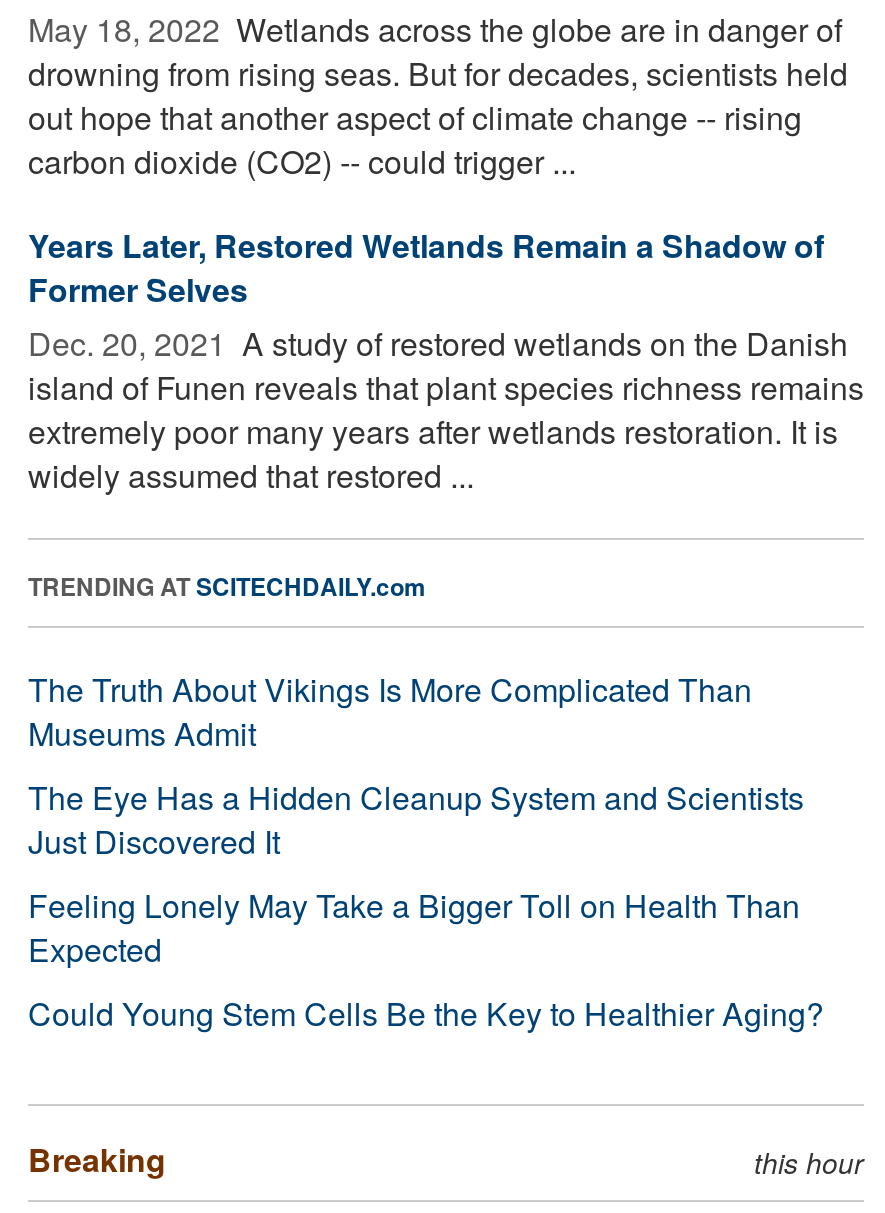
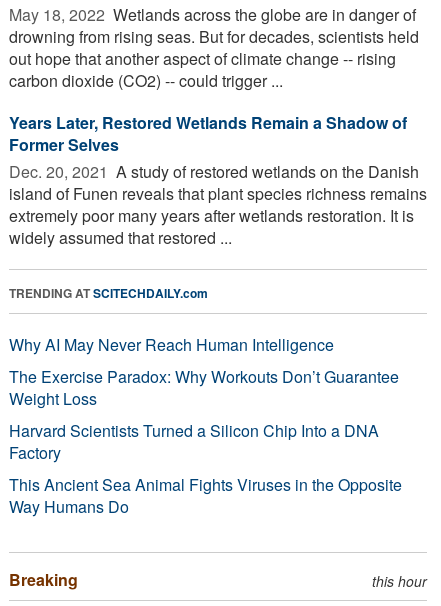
- The Truth About Vikings Is More Complicated Than
- Museums Admit
- The Eye Has a Hidden Cleanup System and Scientists
- Just Discovered It
- Feeling Lonely May Take a Bigger Toll on Health Than
- Expected
- Could Young Stem Cells Be the Key to Healthier Aging?
+ Why AI May Never Reach Human Intelligence
+ The Exercise Paradox: Why Workouts Don’t Guarantee
+ Weight Loss
+ Harvard Scientists Turned a Silicon Chip Into a DNA
+ Factory
+ This Ancient Sea Animal Fights Viruses in the Opposite
+ Way Humans Do
